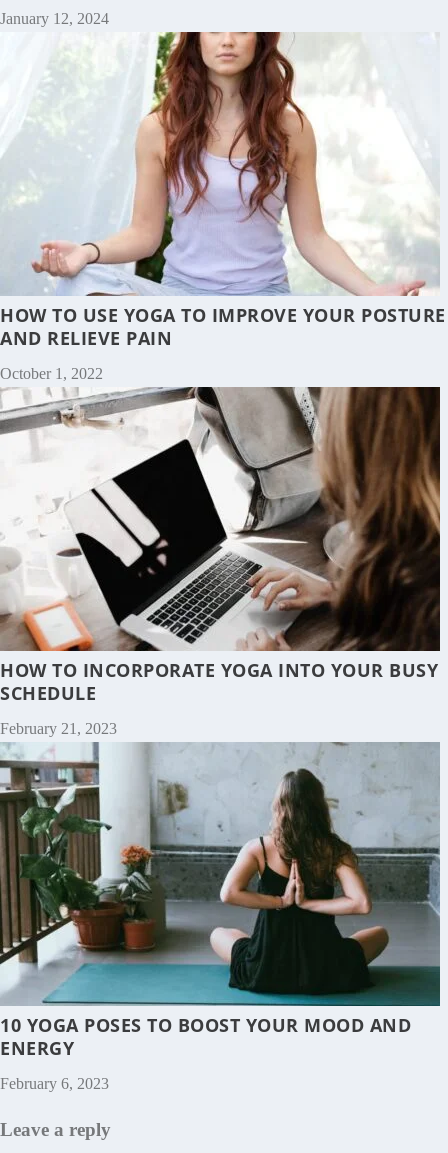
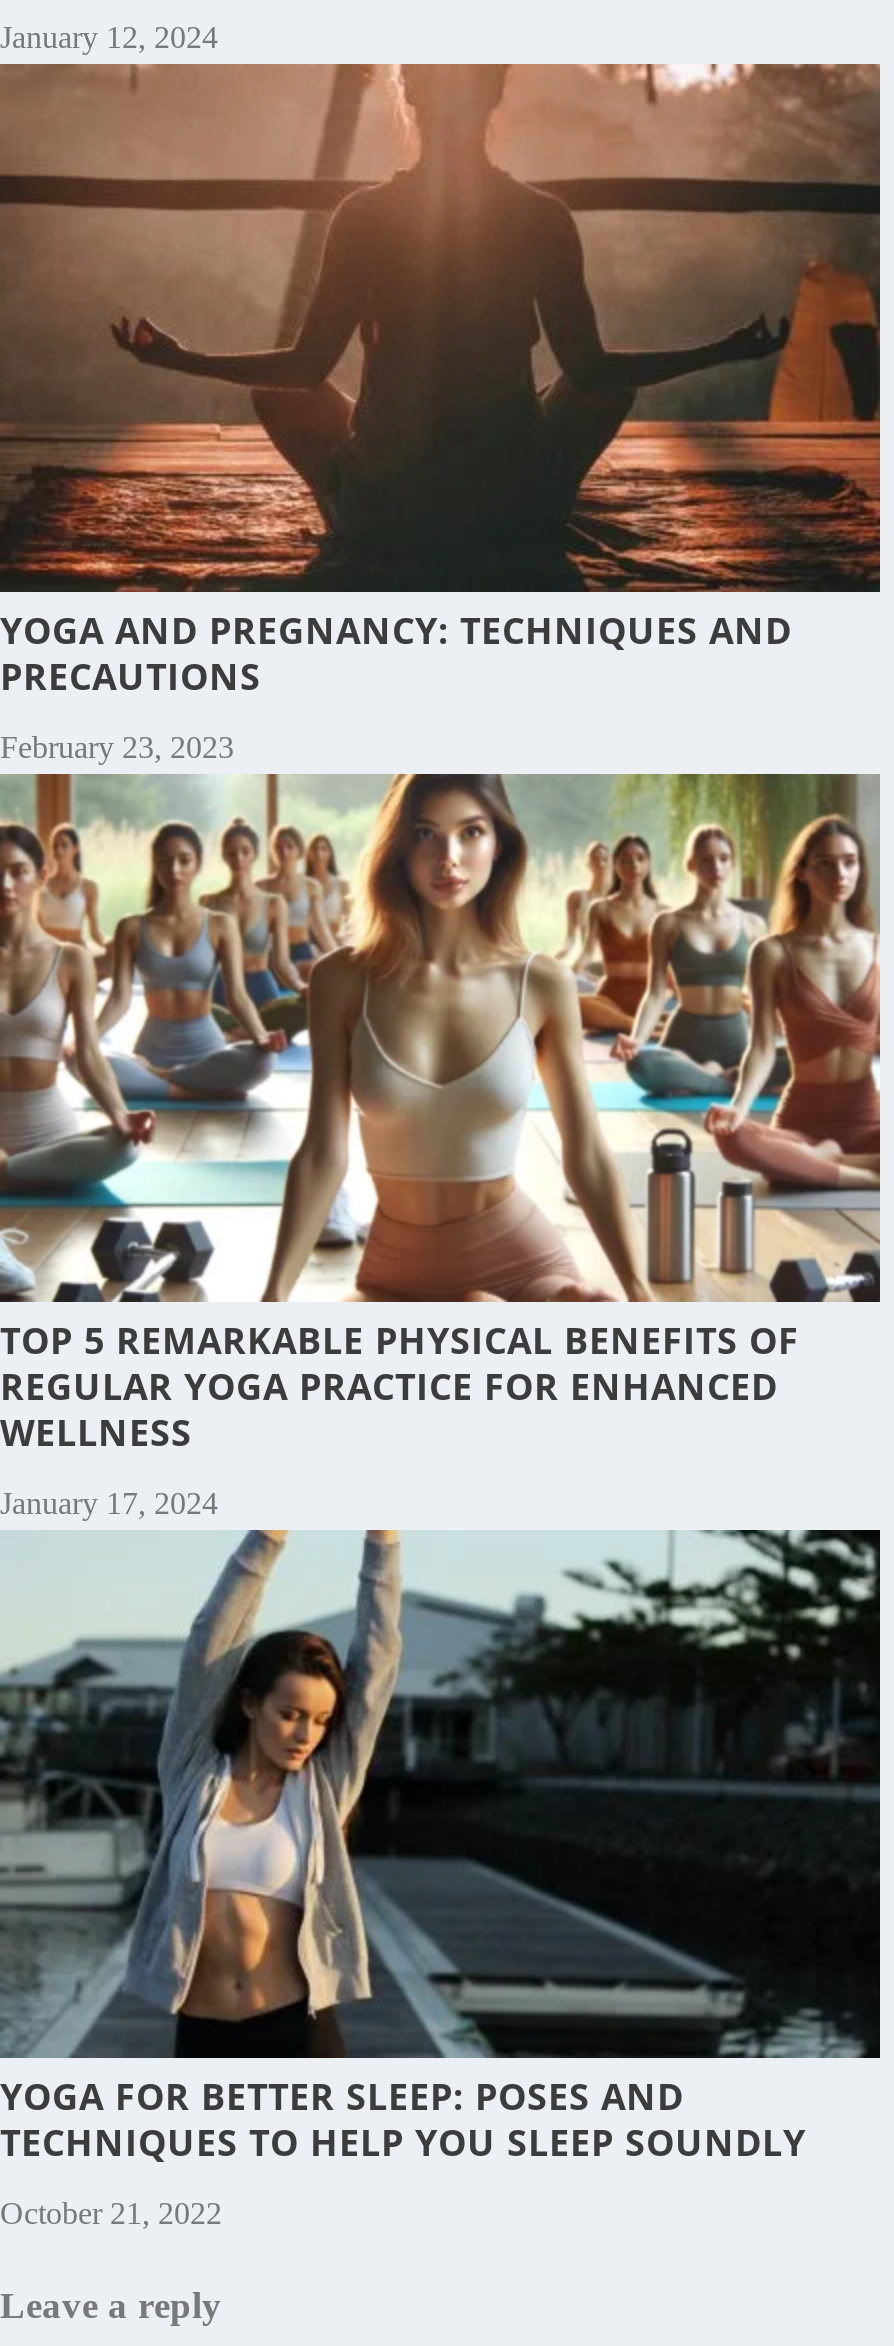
- [image]
- HOW TO USE YOGA TO IMPROVE YOUR POSTURE
- AND RELIEVE PAIN
+ [image]
+ YOGA AND PREGNANCY: TECHNIQUES AND
+ PRECAUTIONS

- October 1, 2022
+ February 23, 2023

- [image]
- HOW TO INCORPORATE YOGA INTO YOUR BUSY
- SCHEDULE
+ [image]
+ TOP 5 REMARKABLE PHYSICAL BENEFITS OF
+ REGULAR YOGA PRACTICE FOR ENHANCED
+ WELLNESS

- February 21, 2023
+ January 17, 2024

- [image]
- 10 YOGA POSES TO BOOST YOUR MOOD AND
- ENERGY
+ [image]
+ YOGA FOR BETTER SLEEP: POSES AND
+ TECHNIQUES TO HELP YOU SLEEP SOUNDLY

- February 6, 2023
+ October 21, 2022
